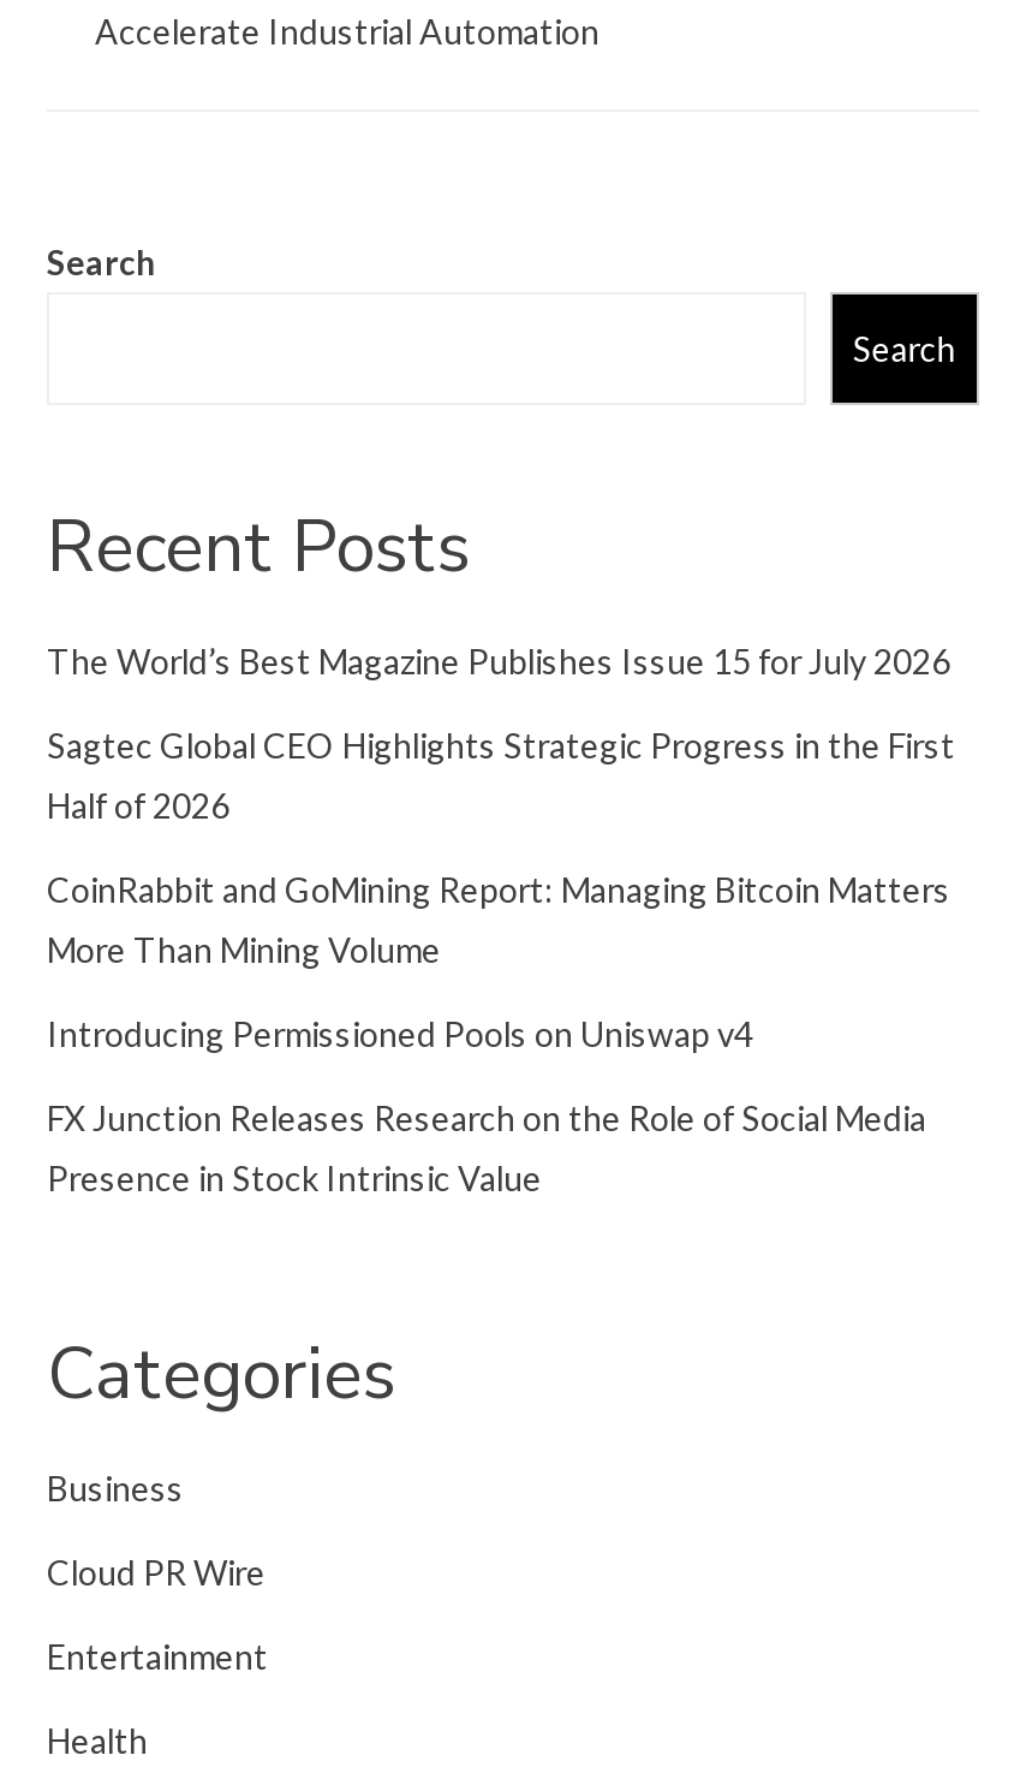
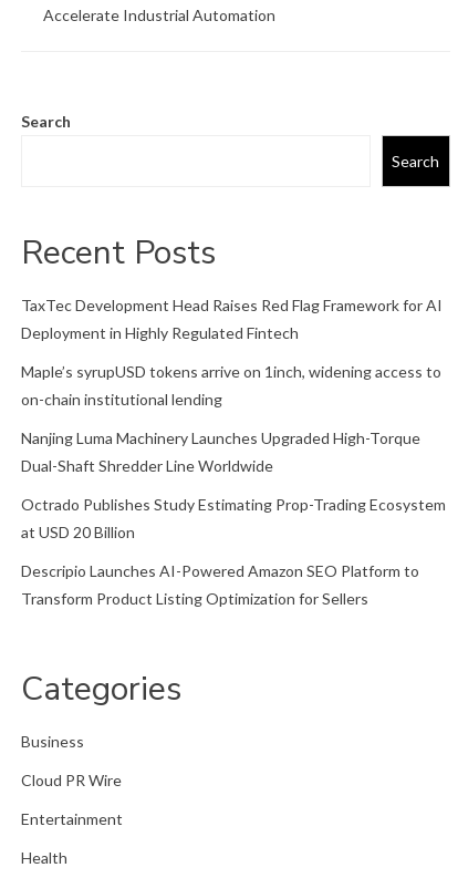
- The World’s Best Magazine Publishes Issue 15 for July 2026
- Sagtec Global CEO Highlights Strategic Progress in the First
- Half of 2026
- CoinRabbit and GoMining Report: Managing Bitcoin Matters
- More Than Mining Volume
- Introducing Permissioned Pools on Uniswap v4
- FX Junction Releases Research on the Role of Social Media
- Presence in Stock Intrinsic Value
+ TaxTec Development Head Raises Red Flag Framework for AI
+ Deployment in Highly Regulated Fintech
+ Maple’s syrupUSD tokens arrive on 1inch, widening access to
+ on-chain institutional lending
+ Nanjing Luma Machinery Launches Upgraded High-Torque
+ Dual-Shaft Shredder Line Worldwide
+ Octrado Publishes Study Estimating Prop-Trading Ecosystem
+ at USD 20 Billion
+ Descripio Launches AI-Powered Amazon SEO Platform to
+ Transform Product Listing Optimization for Sellers
